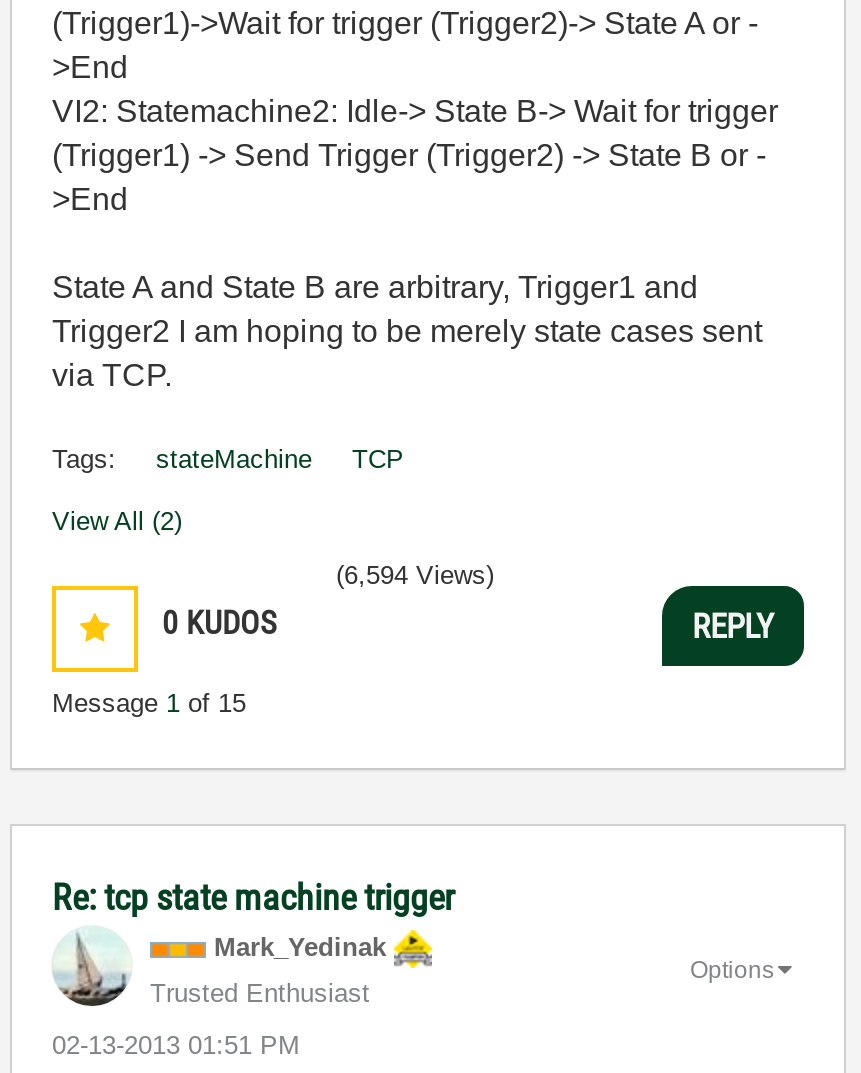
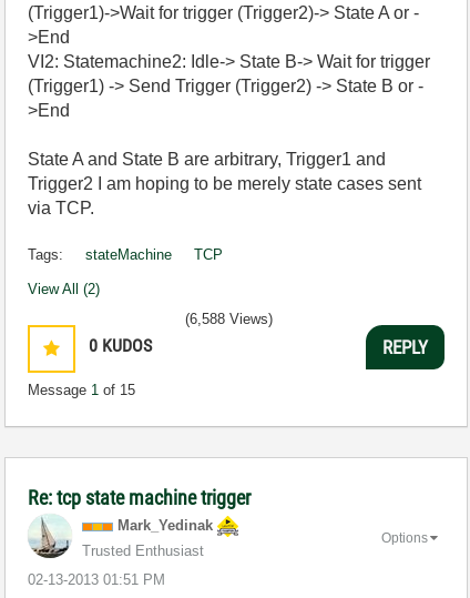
- (6,594 Views)
+ (6,588 Views)
